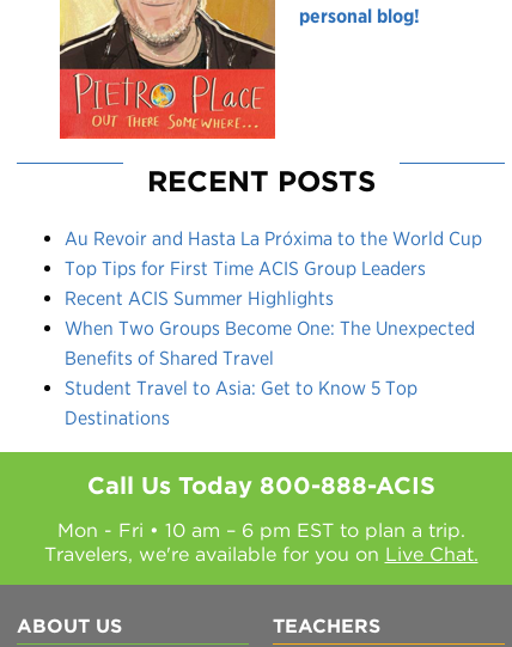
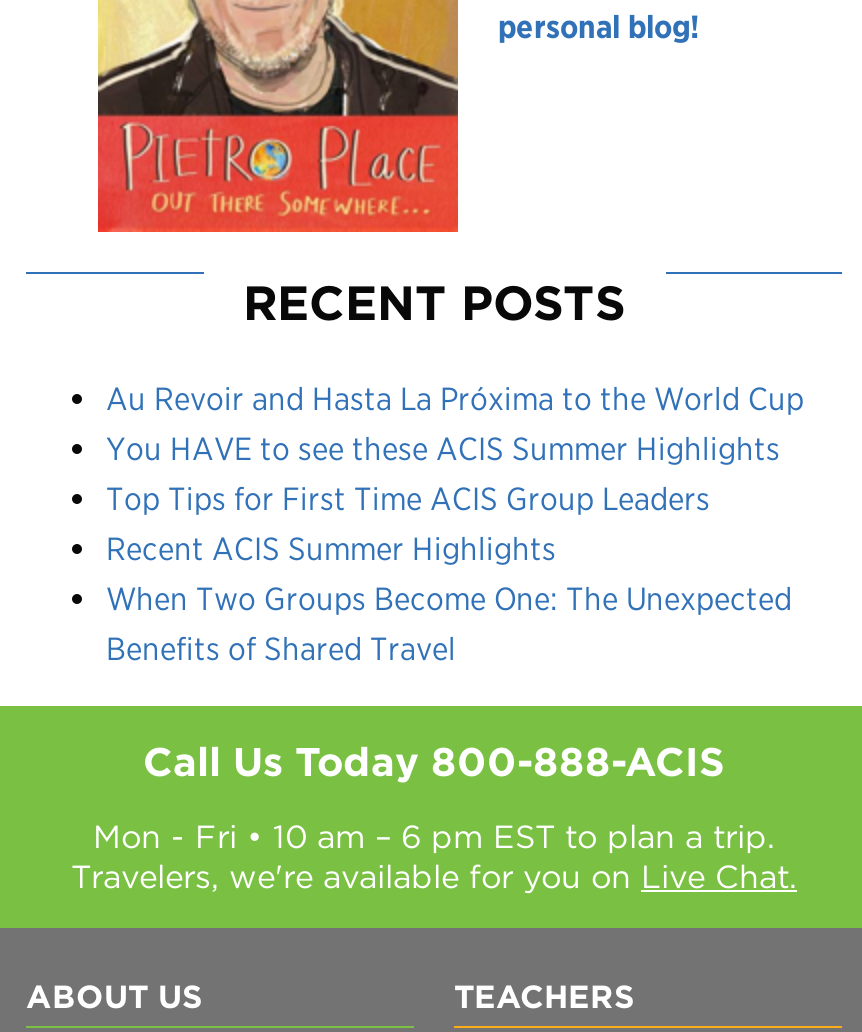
+ You HAVE to see these ACIS Summer Highlights

moved down: Top Tips for First Time ACIS Group Leaders | Recent ACIS Summer Highlights | When Two Groups Become One: The Unexpected | Benefits of Shared Travel

- Student Travel to Asia: Get to Know 5 Top
- Destinations
